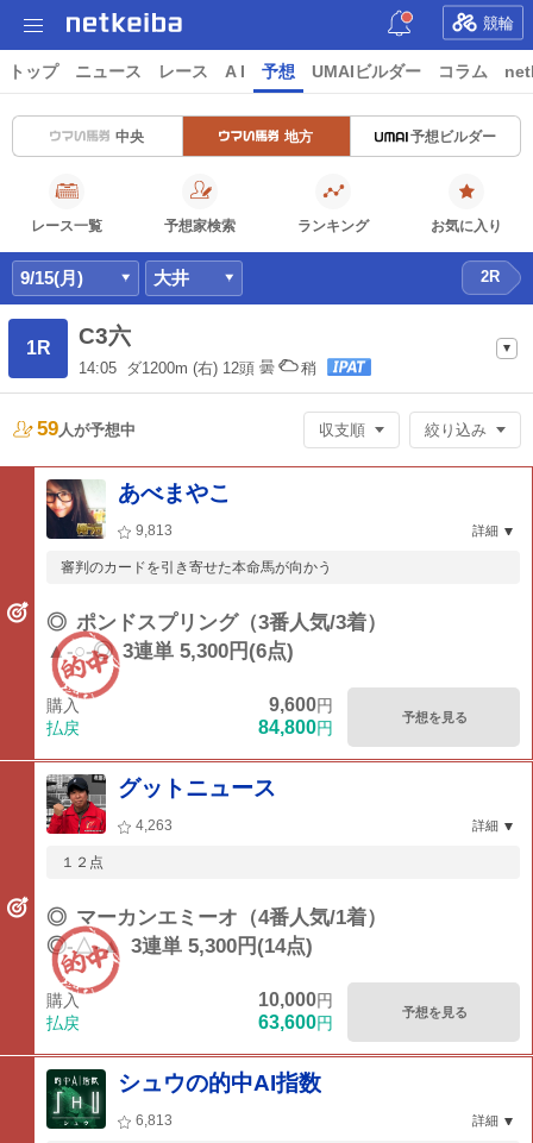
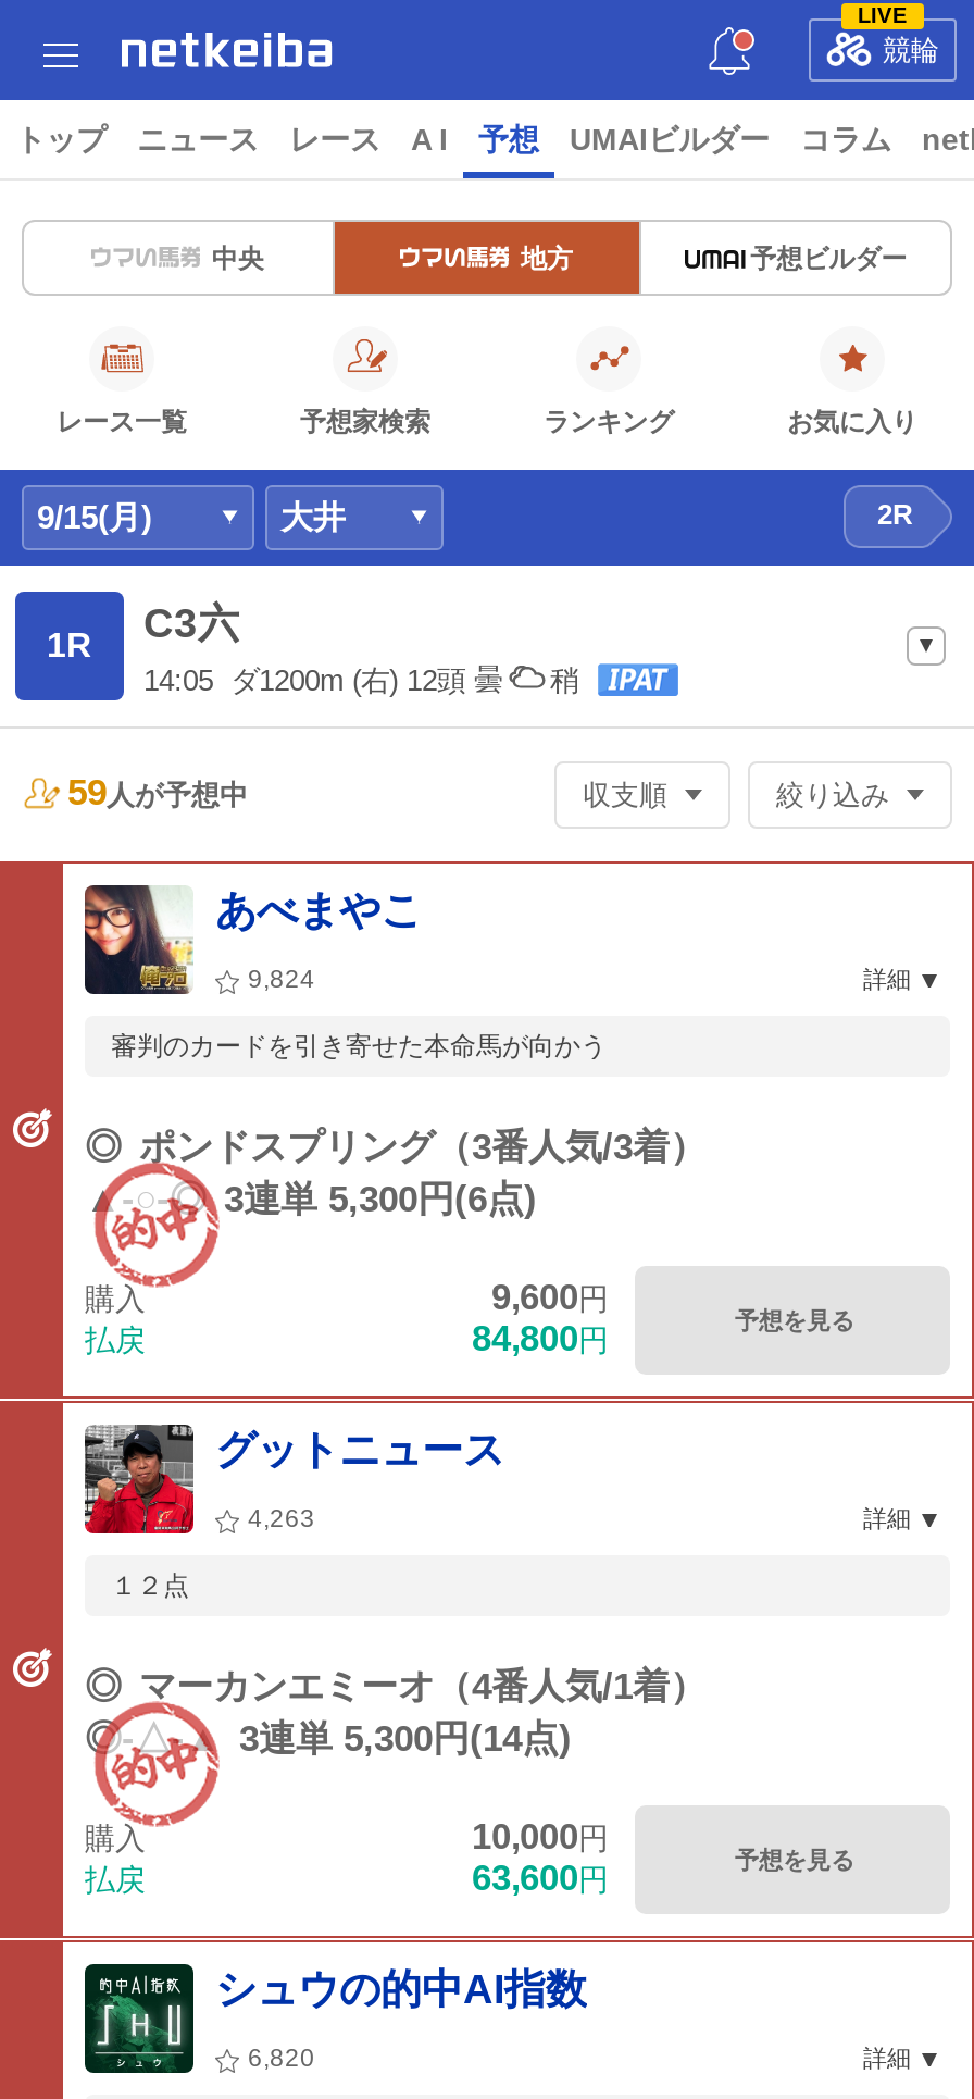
+ LIVE

- 9,813
+ 9,824

- 6,813
+ 6,820
